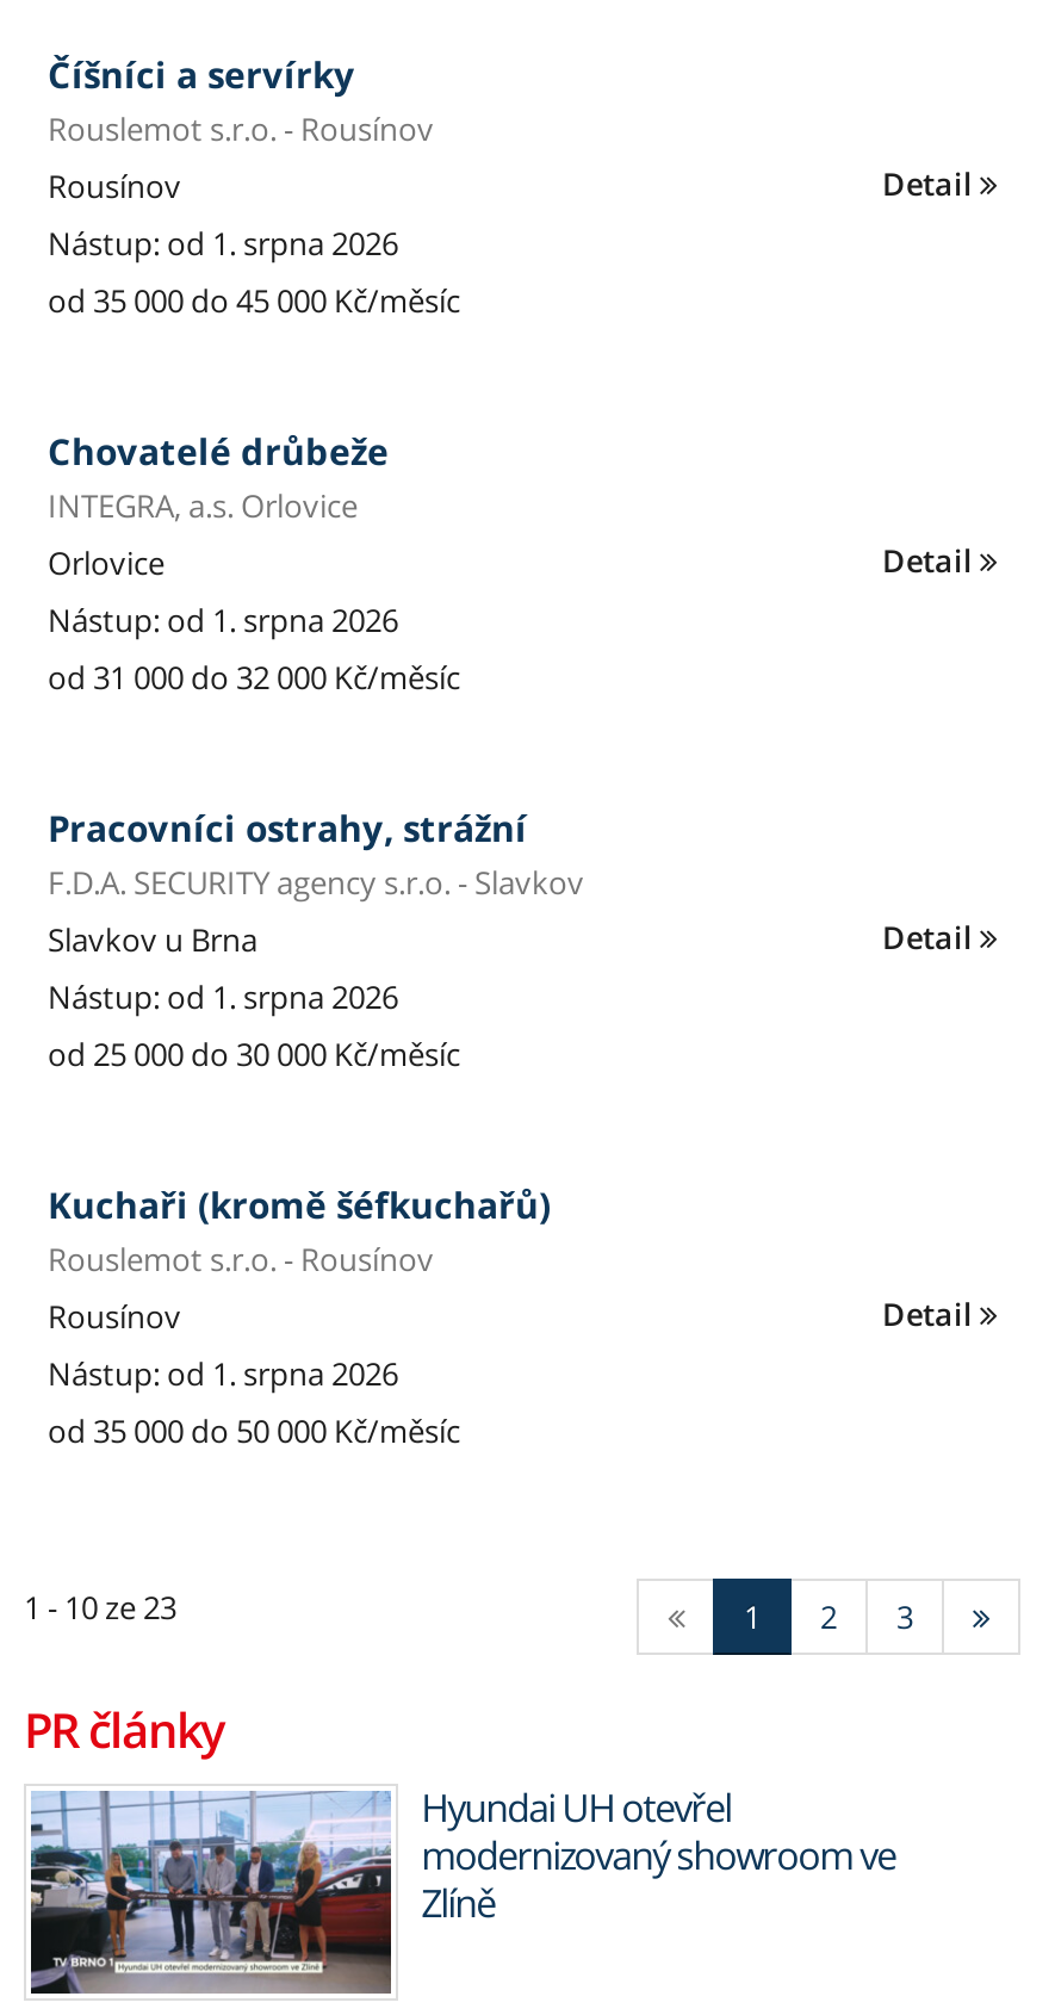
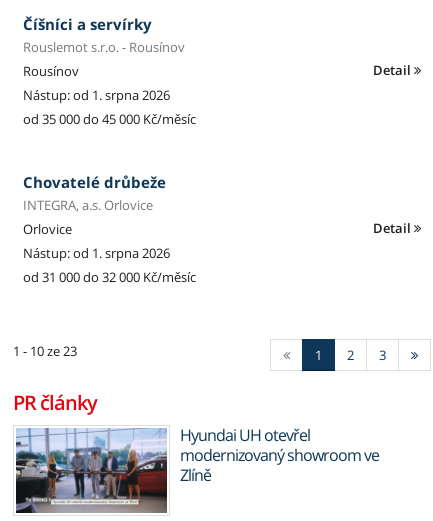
- Pracovníci ostrahy, strážní
- F.D.A. SECURITY agency s.r.o. - Slavkov
- Slavkov u Brna
- Detail
- Nástup: od 1. srpna 2026
- od 25 000 do 30 000 Kč/měsíc
- Kuchaři (kromě šéfkuchařů)
- Rouslemot s.r.o. - Rousínov
- Rousínov
- Detail
- Nástup: od 1. srpna 2026
- od 35 000 do 50 000 Kč/měsíc
